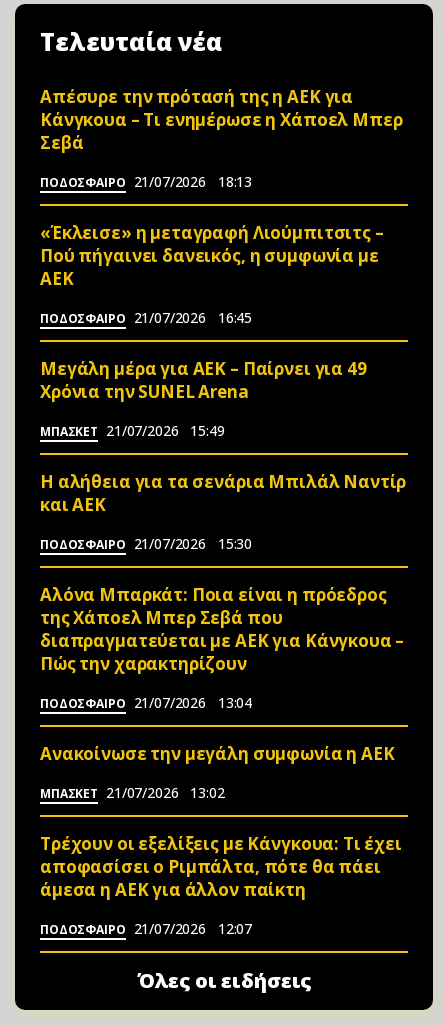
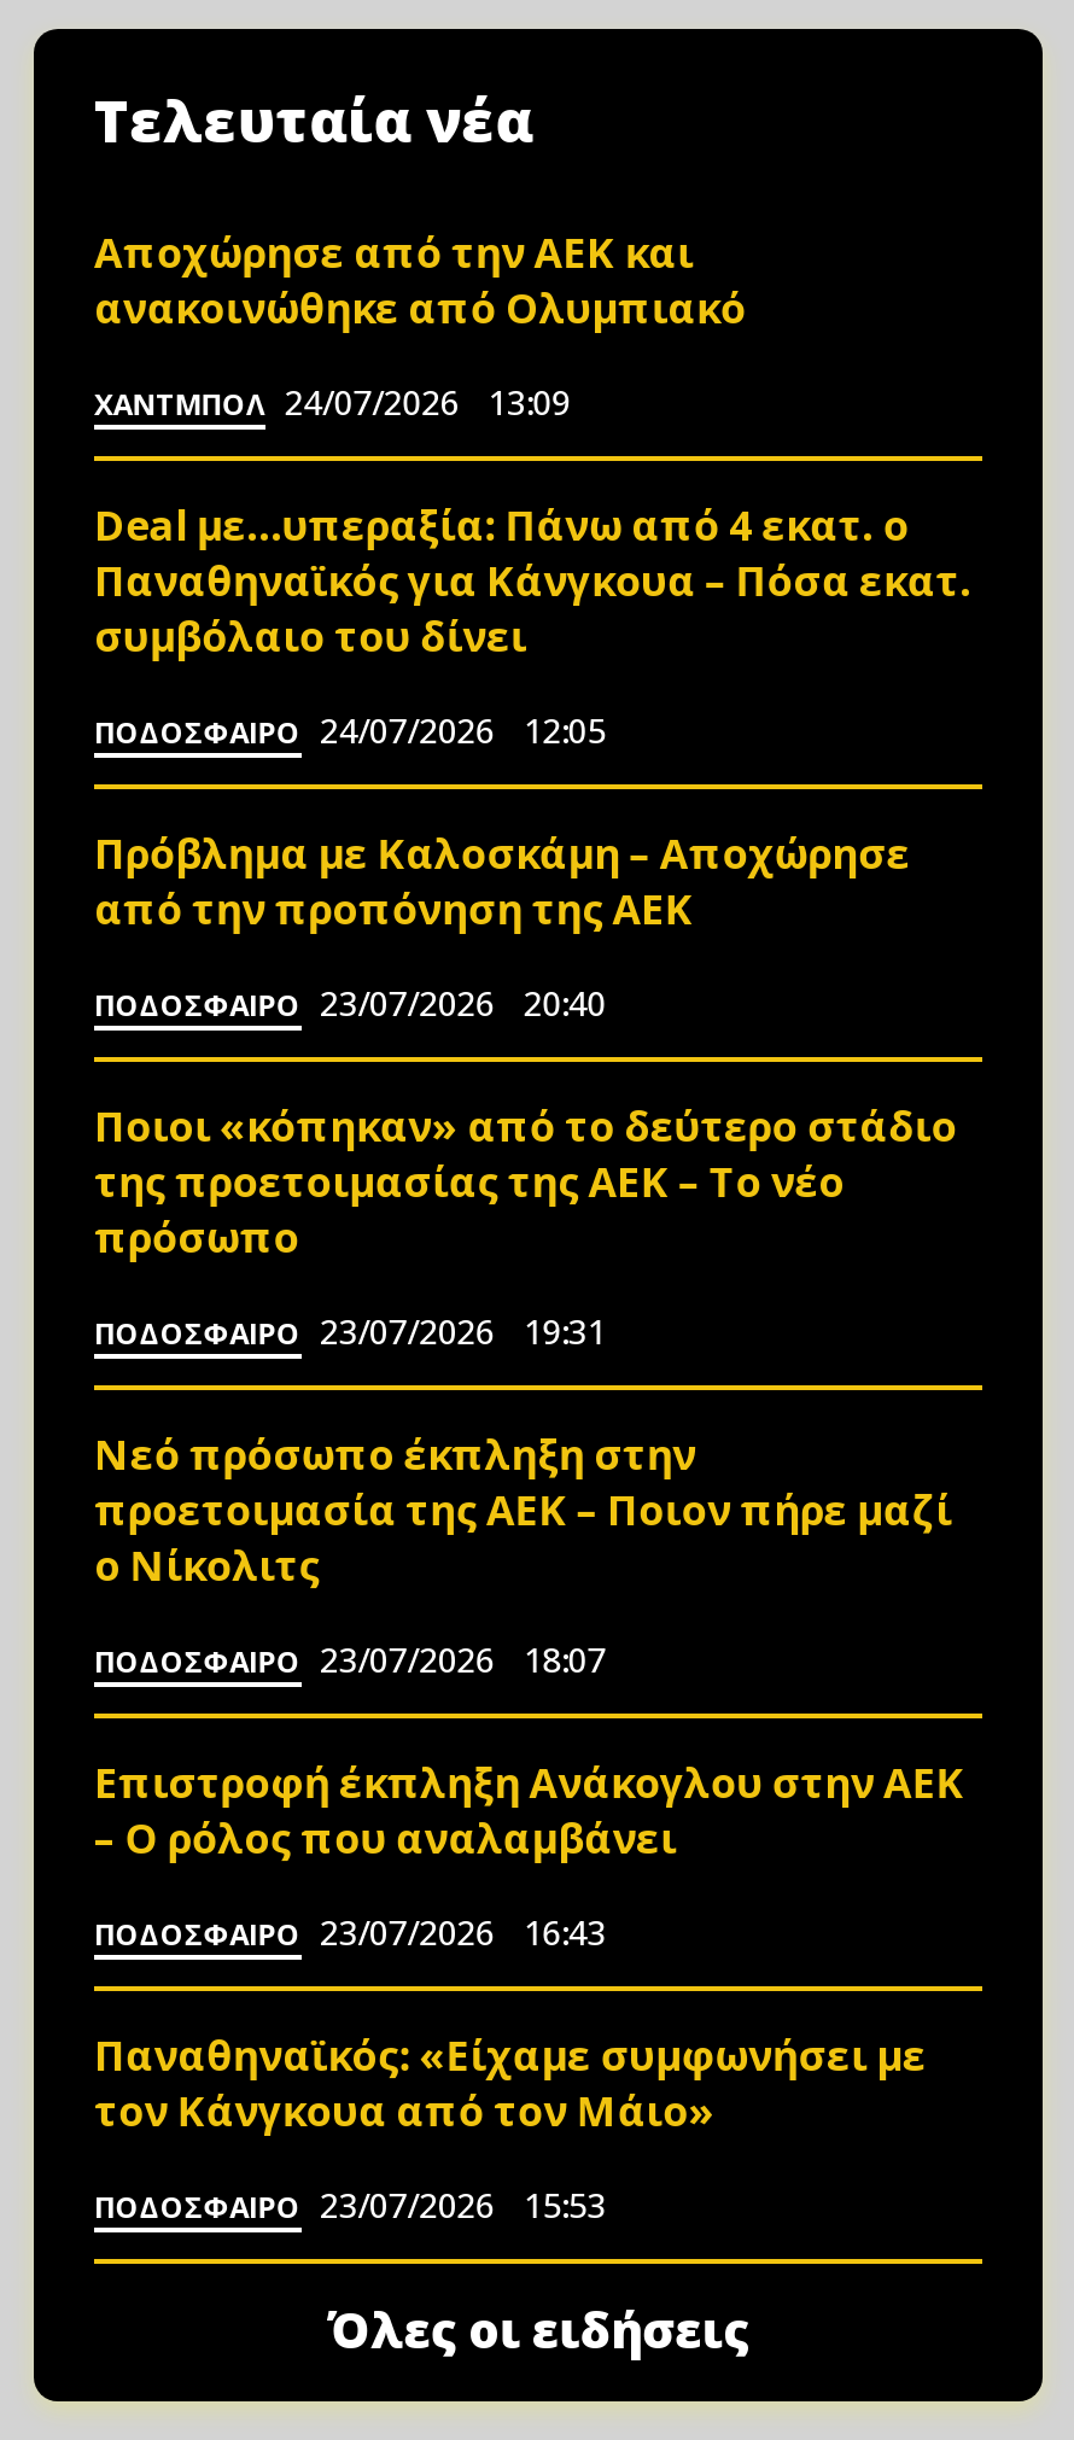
- Απέσυρε την πρότασή της η ΑΕΚ για
- Κάνγκουα – Τι ενημέρωσε η Χάποελ Μπερ
- Σεβά
+ Αποχώρησε από την ΑΕΚ και
+ ανακοινώθηκε από Ολυμπιακό

- ΠΟΔΟΣΦΑΙΡΟ 21/07/2026
- 18:13
+ ΧΑΝΤΜΠΟΛ 24/07/2026
+ 13:09

- «Έκλεισε» η μεταγραφή Λιούμπιτσιτς –
- Πού πήγαινει δανεικός, η συμφωνία με
- ΑΕΚ
+ Deal με…υπεραξία: Πάνω από 4 εκατ. ο
+ Παναθηναϊκός για Κάνγκουα – Πόσα εκατ.
+ συμβόλαιο του δίνει

- ΠΟΔΟΣΦΑΙΡΟ 21/07/2026
- 16:45
+ ΠΟΔΟΣΦΑΙΡΟ 24/07/2026
+ 12:05

- Μεγάλη μέρα για ΑΕΚ – Παίρνει για 49
- Xρόνια την SUNEL Arena
+ Πρόβλημα με Καλοσκάμη – Αποχώρησε
+ από την προπόνηση της ΑΕΚ

- ΜΠΑΣΚΕΤ 21/07/2026
- 15:49
+ ΠΟΔΟΣΦΑΙΡΟ 23/07/2026
+ 20:40

- Η αλήθεια για τα σενάρια Μπιλάλ Ναντίρ
- και ΑΕΚ
+ Ποιοι «κόπηκαν» από το δεύτερο στάδιο
+ της προετοιμασίας της ΑΕΚ – Το νέο
+ πρόσωπο

- ΠΟΔΟΣΦΑΙΡΟ 21/07/2026
- 15:30
+ ΠΟΔΟΣΦΑΙΡΟ 23/07/2026
+ 19:31

- Αλόνα Μπαρκάτ: Ποια είναι η πρόεδρος
- της Χάποελ Μπερ Σεβά που
- διαπραγματεύεται με ΑΕΚ για Κάνγκουα –
- Πώς την χαρακτηρίζουν
+ Νεό πρόσωπο έκπληξη στην
+ προετοιμασία της ΑΕΚ – Ποιον πήρε μαζί
+ ο Νίκολιτς

- ΠΟΔΟΣΦΑΙΡΟ 21/07/2026
- 13:04
+ ΠΟΔΟΣΦΑΙΡΟ 23/07/2026
+ 18:07

- Ανακοίνωσε την μεγάλη συμφωνία η ΑΕΚ
+ Επιστροφή έκπληξη Ανάκογλου στην ΑΕΚ
+ – Ο ρόλος που αναλαμβάνει

- ΜΠΑΣΚΕΤ 21/07/2026
- 13:02
+ ΠΟΔΟΣΦΑΙΡΟ 23/07/2026
+ 16:43

- Τρέχουν οι εξελίξεις με Κάνγκουα: Τι έχει
- αποφασίσει ο Ριμπάλτα, πότε θα πάει
- άμεσα η ΑΕΚ για άλλον παίκτη
+ Παναθηναϊκός: «Είχαμε συμφωνήσει με
+ τον Κάνγκουα από τον Μάιο»

- ΠΟΔΟΣΦΑΙΡΟ 21/07/2026
- 12:07
+ ΠΟΔΟΣΦΑΙΡΟ 23/07/2026
+ 15:53
